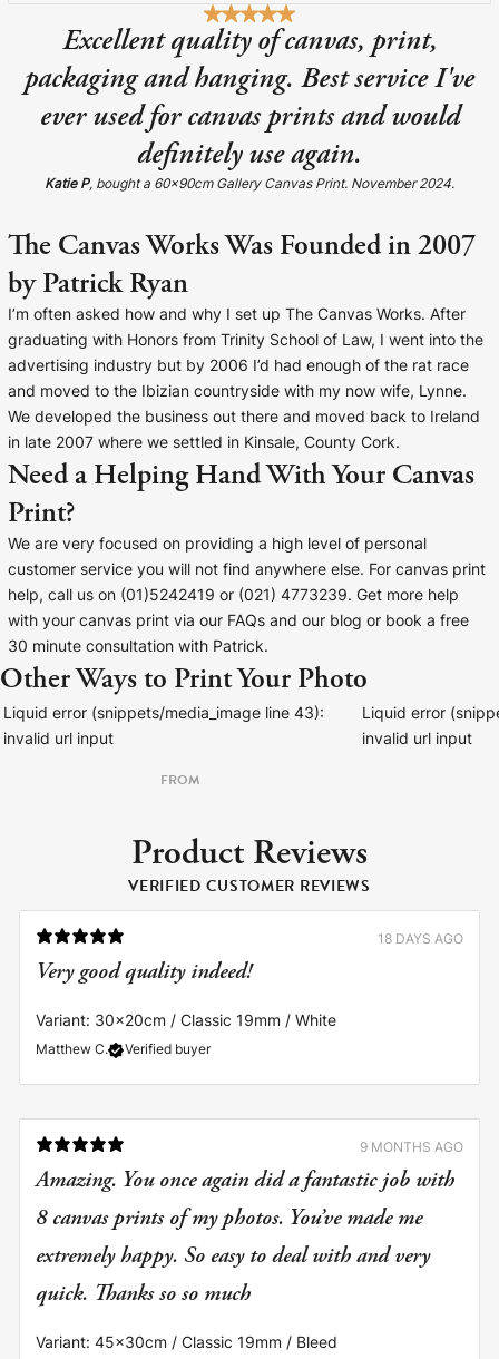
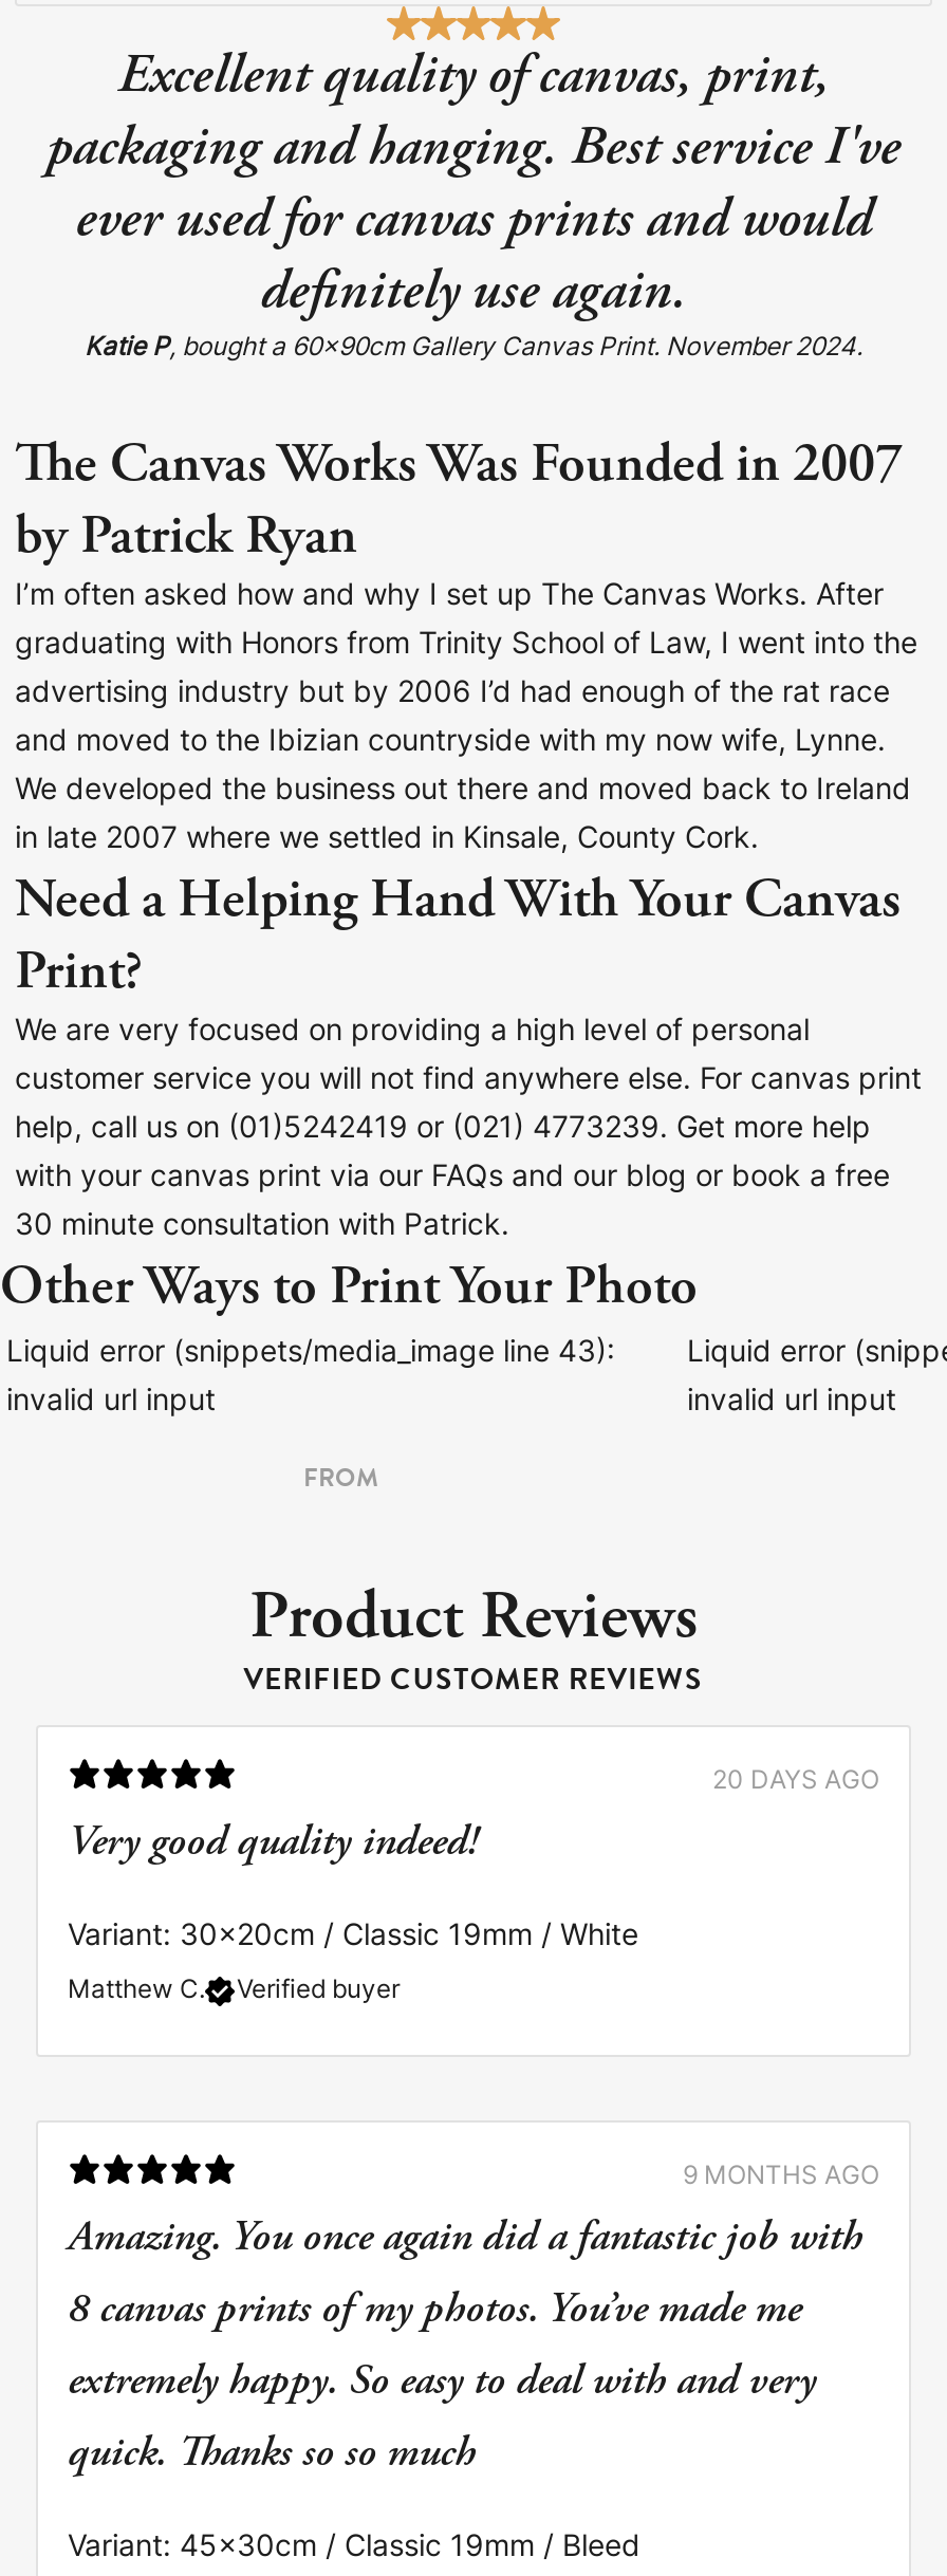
- 18 DAYS AGO
+ 20 DAYS AGO
